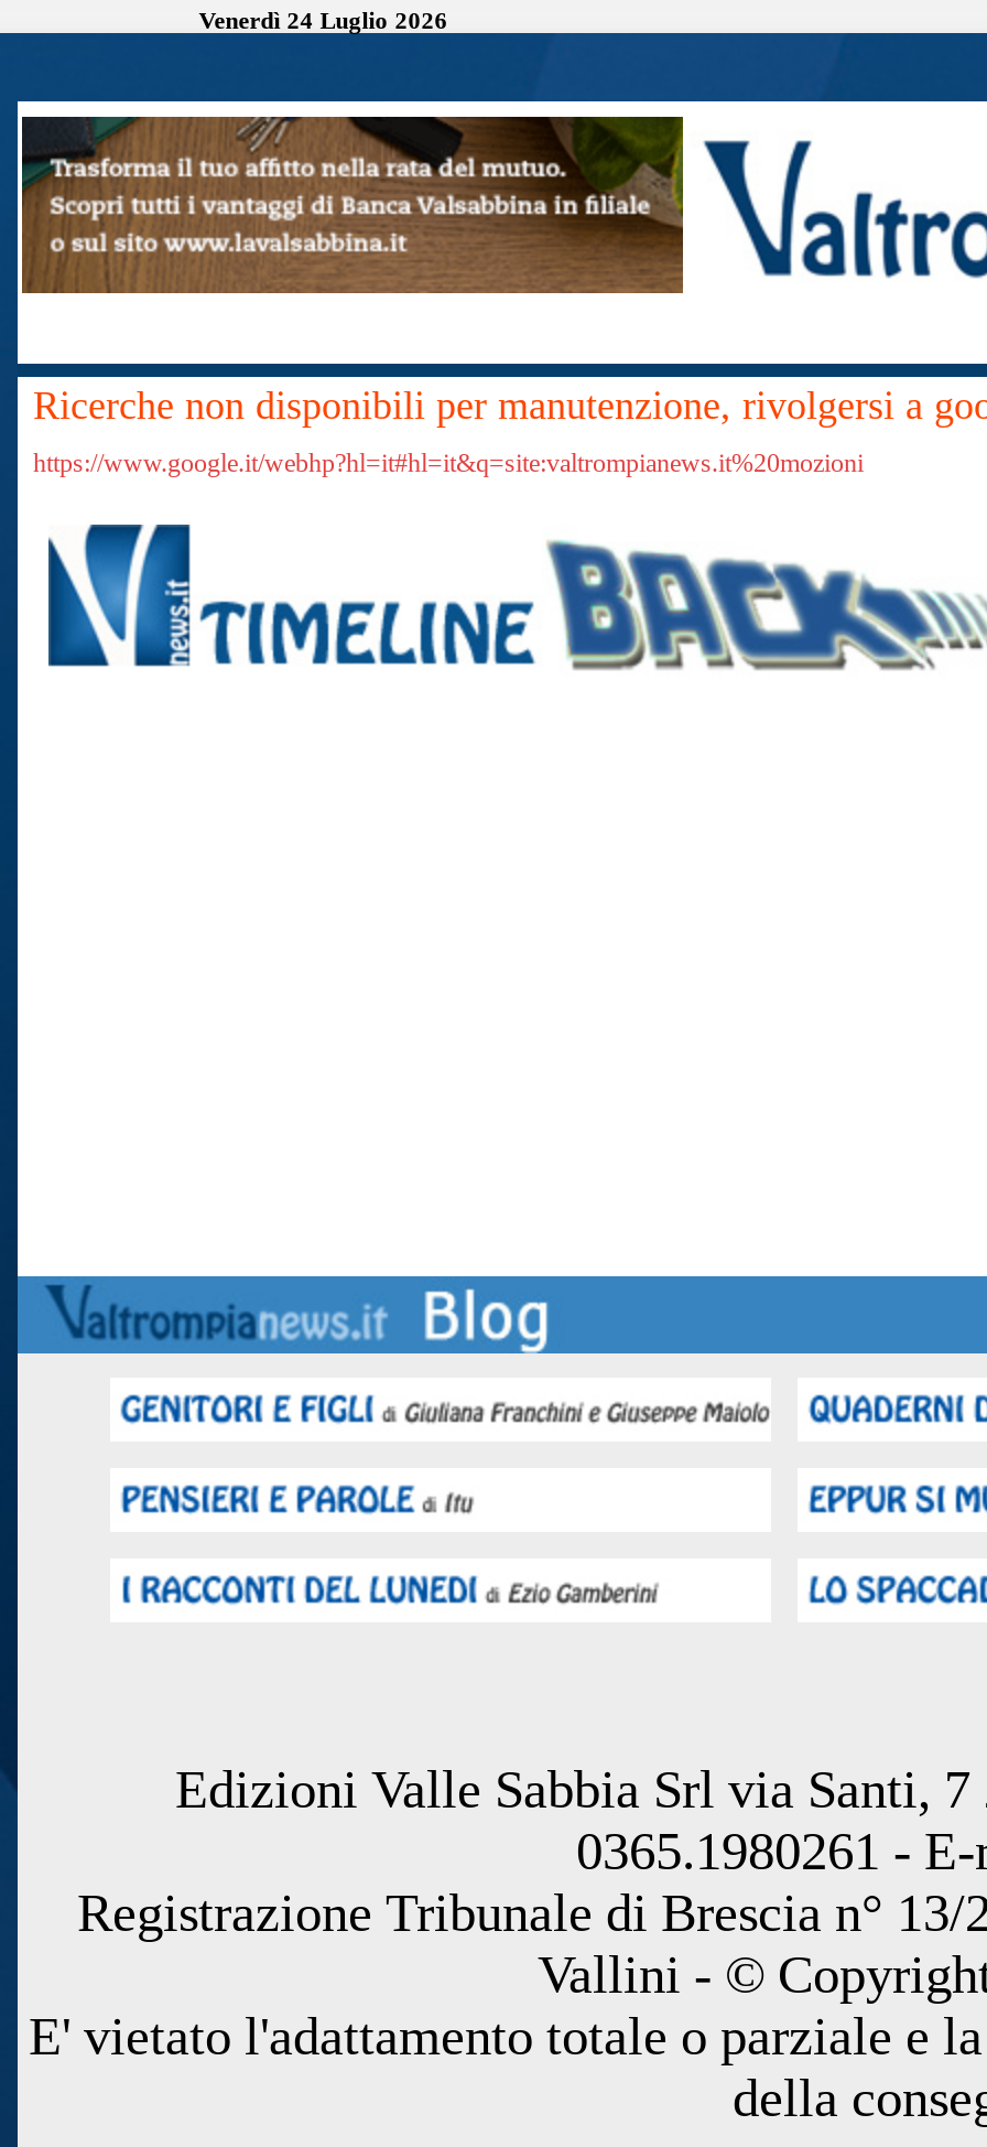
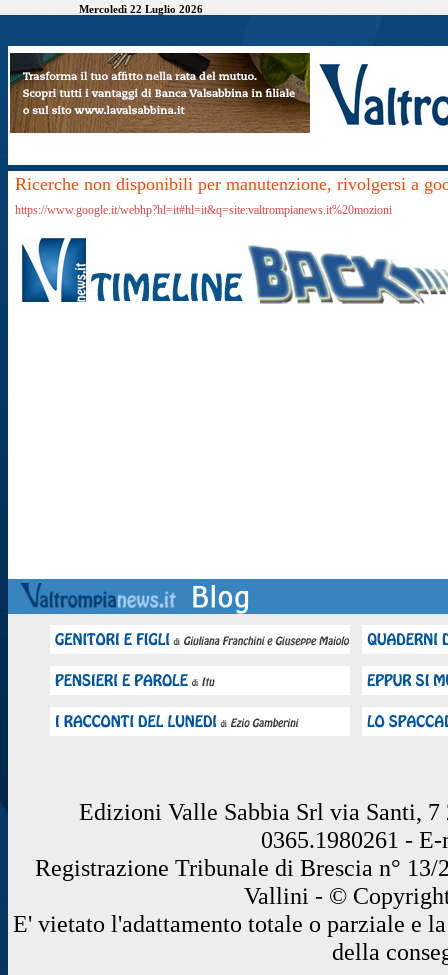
- Venerdì 24 Luglio 2026
+ Mercoledì 22 Luglio 2026
